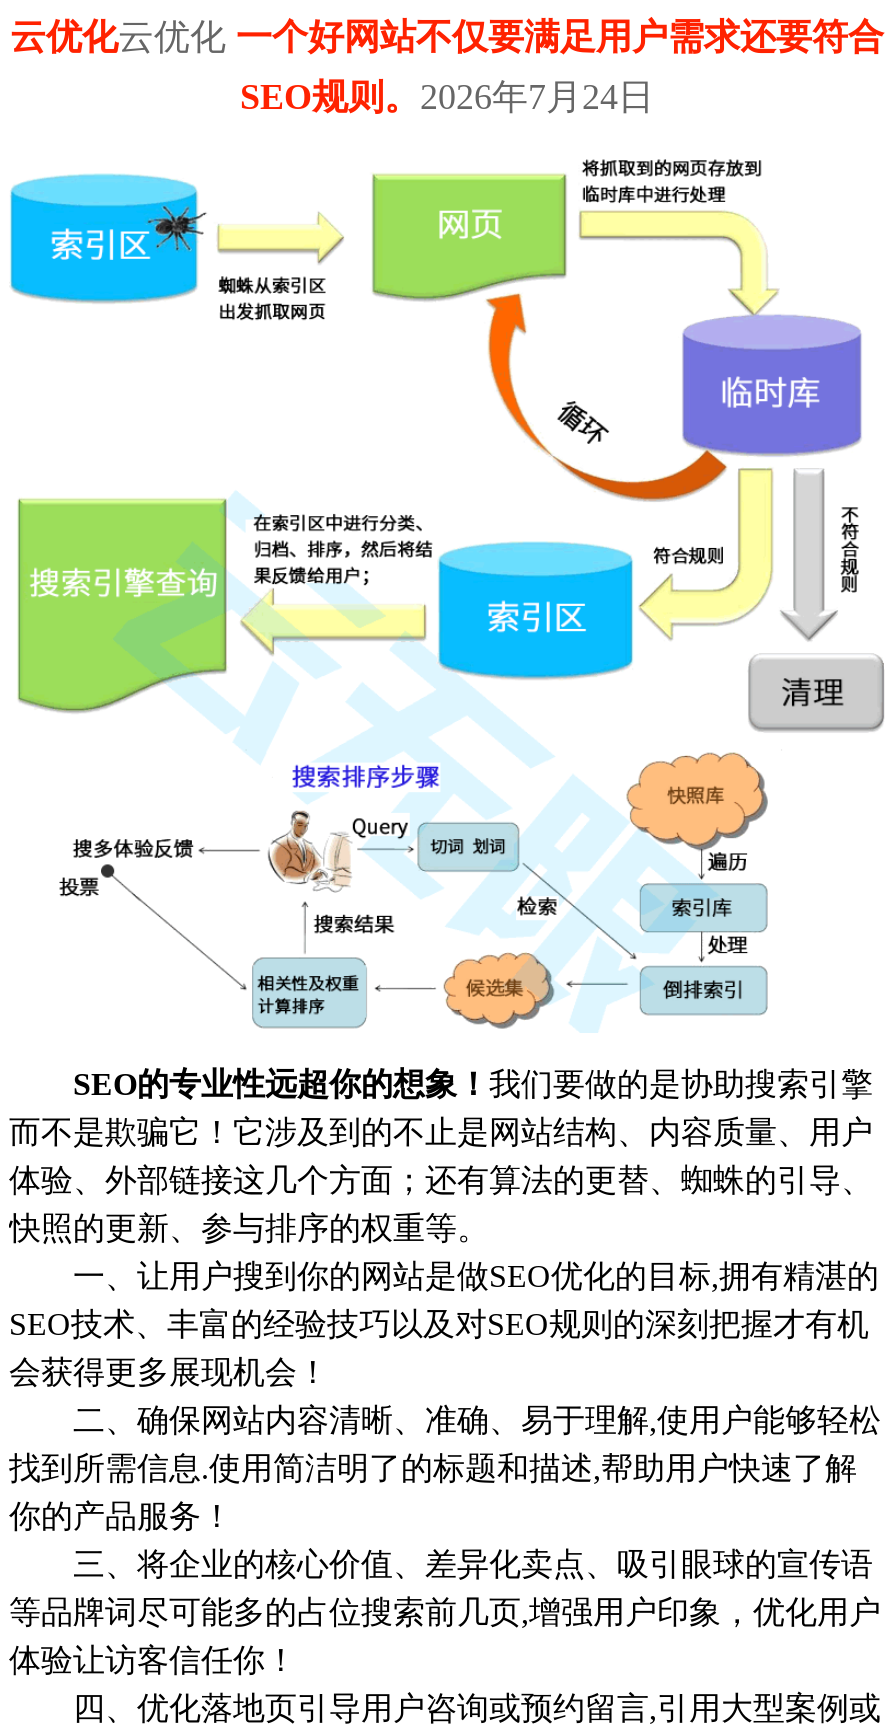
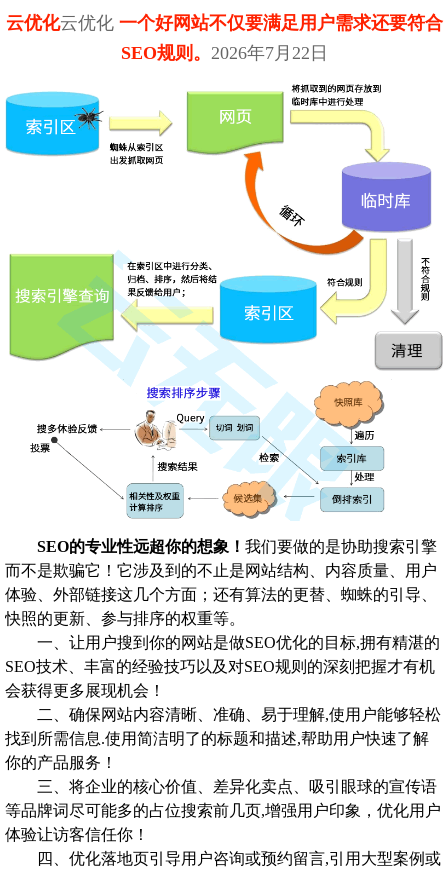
- SEO规则。2026年7月24日
+ SEO规则。2026年7月22日
